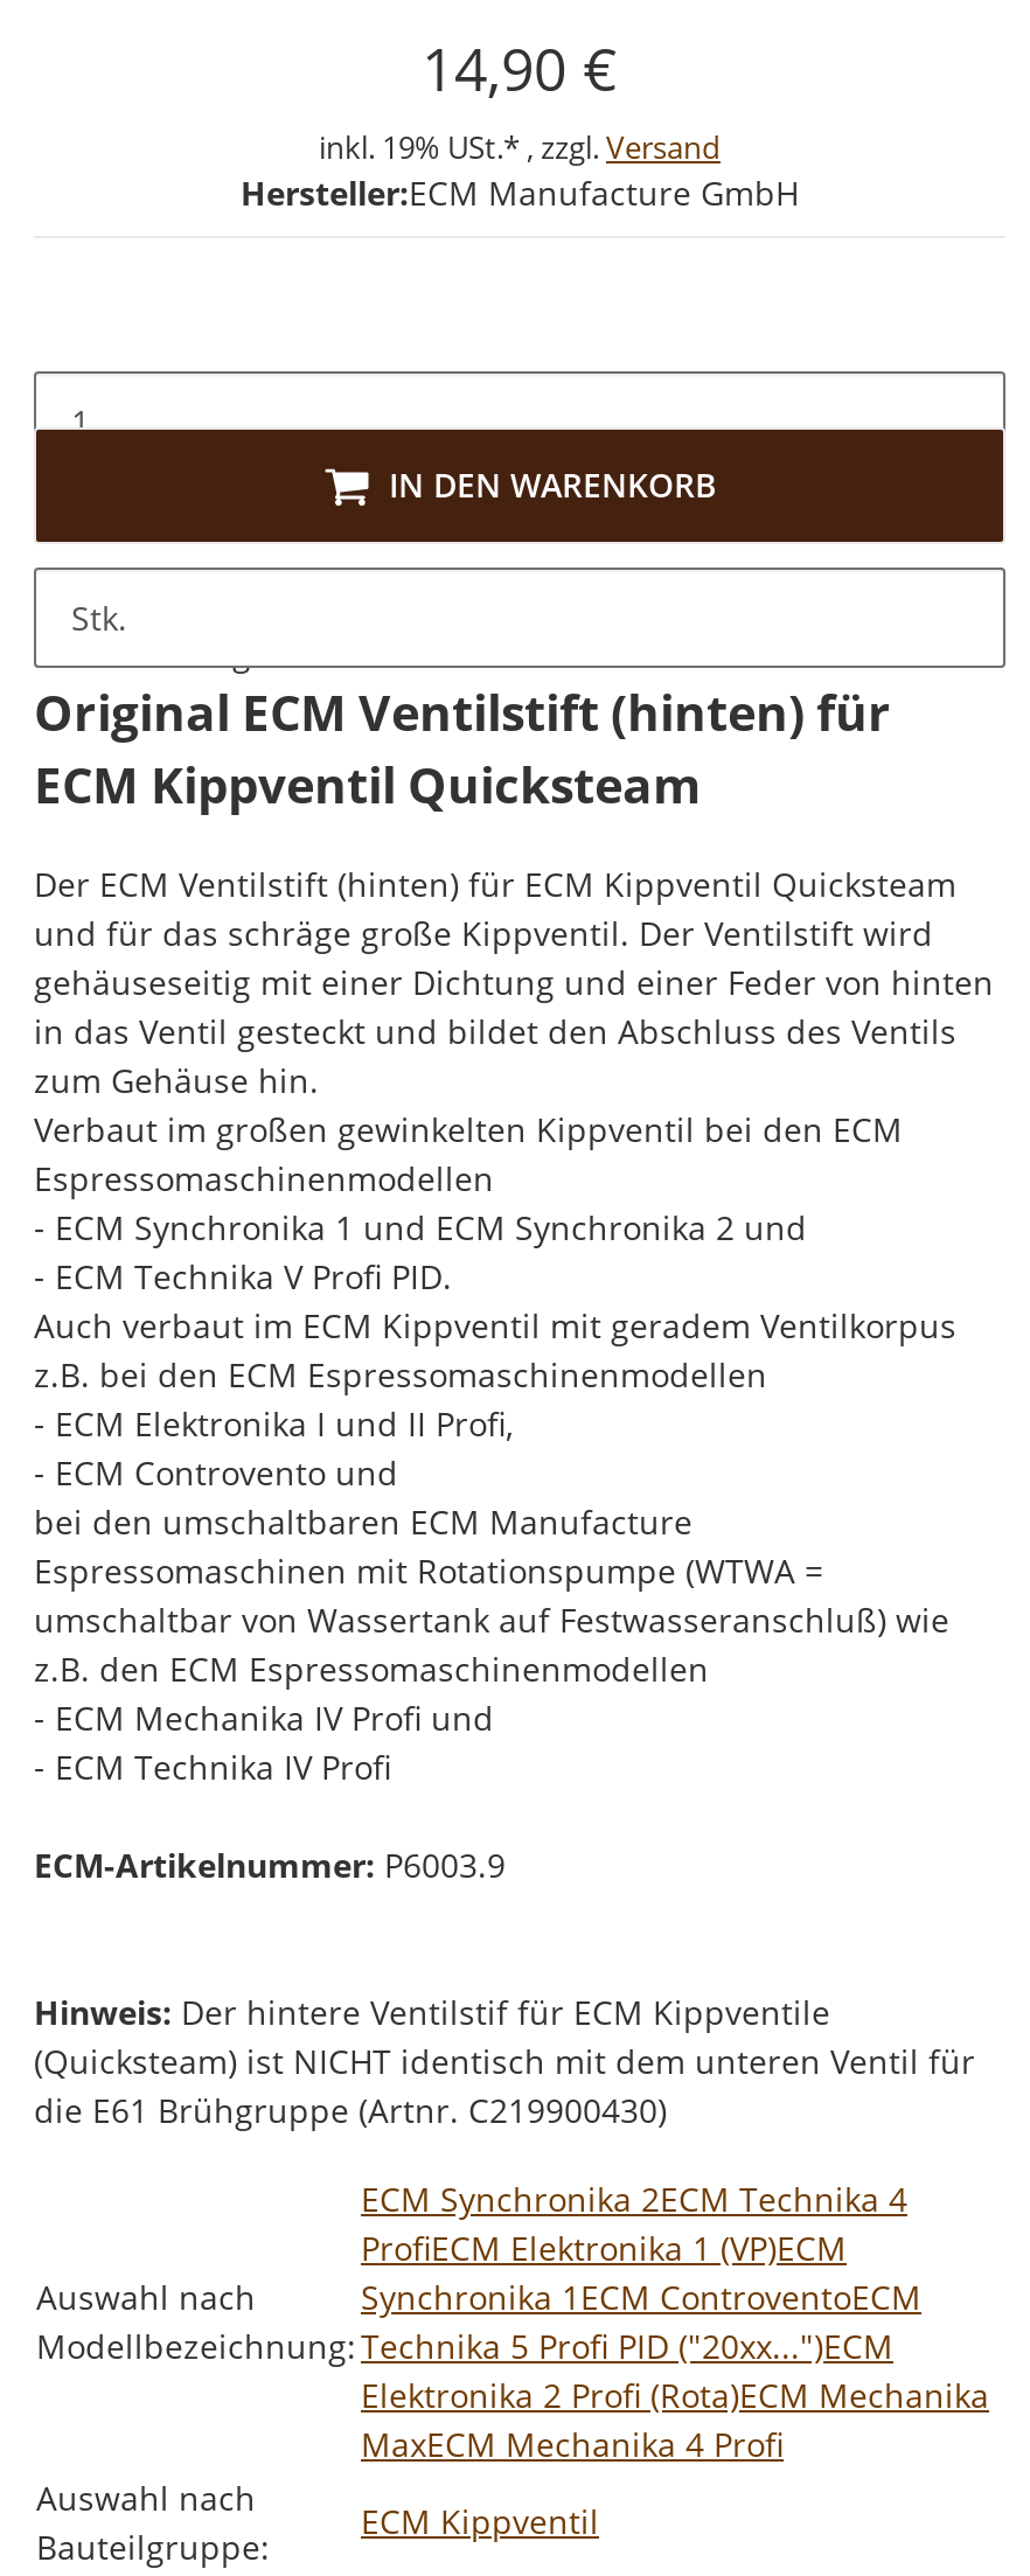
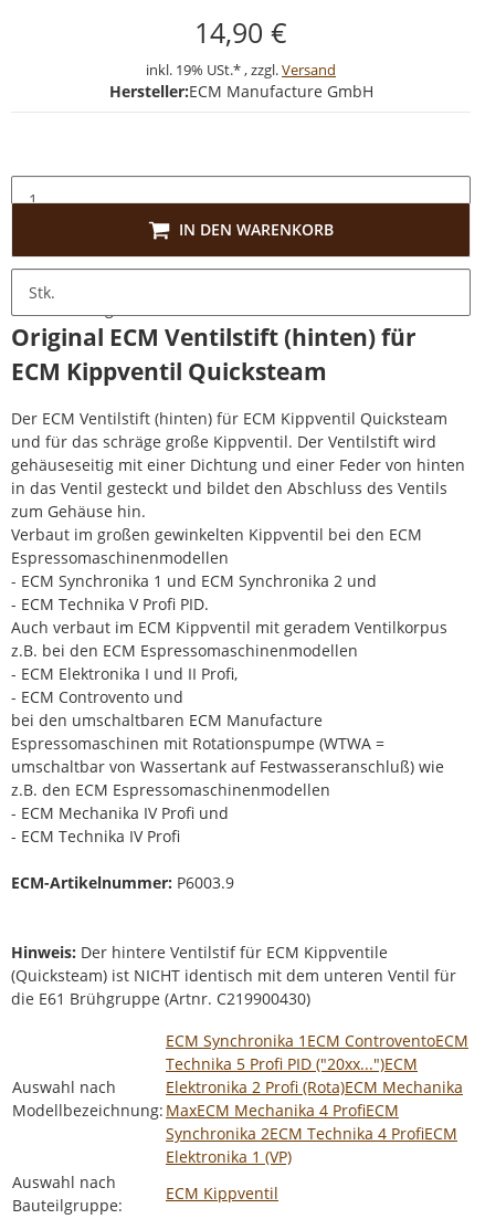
- ECM Synchronika 2ECM Technika 4
- ProfiECM Elektronika 1 (VP)ECM
- Synchronika 1 ECM ControventoECM
+ ECM Synchronika 1 ECM ControventoECM

moved up: Technika 5 Profi PID ("20xx...")ECM | Elektronika 2 Profi (Rota)ECM Mechanika

- MaxECM Mechanika 4 Profi
+ MaxECM Mechanika 4 ProfiECM
+ Synchronika 2ECM Technika 4 ProfiECM
+ Elektronika 1 (VP)
